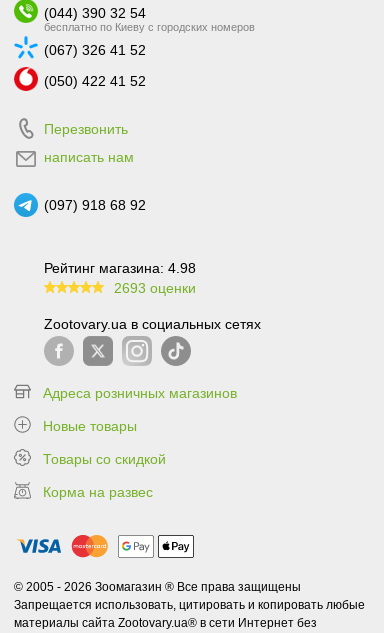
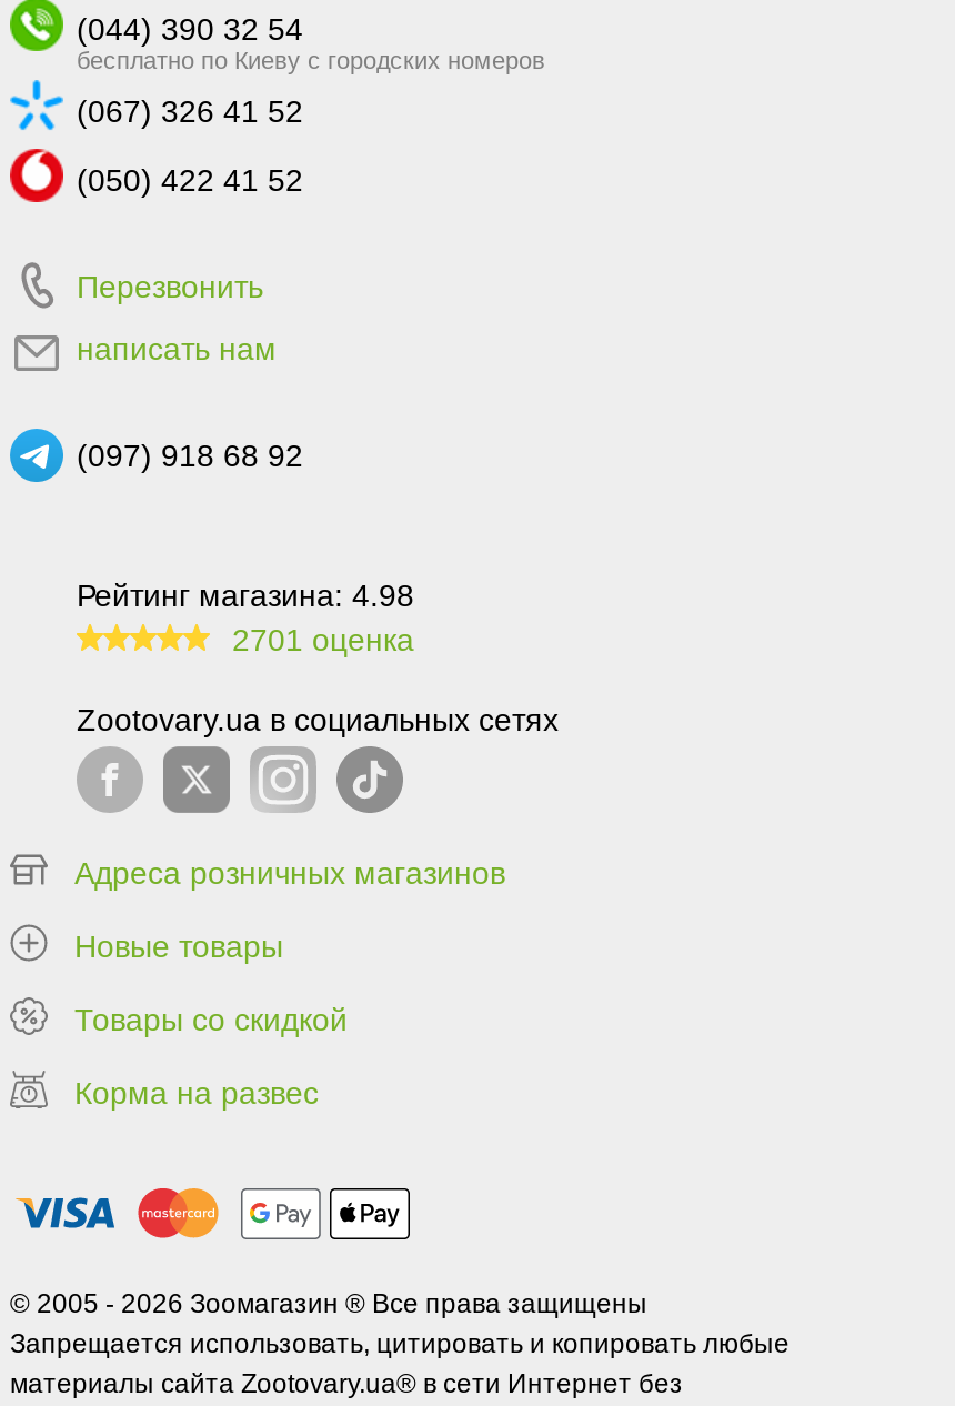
- 2693 оценки
+ 2701 оценка
